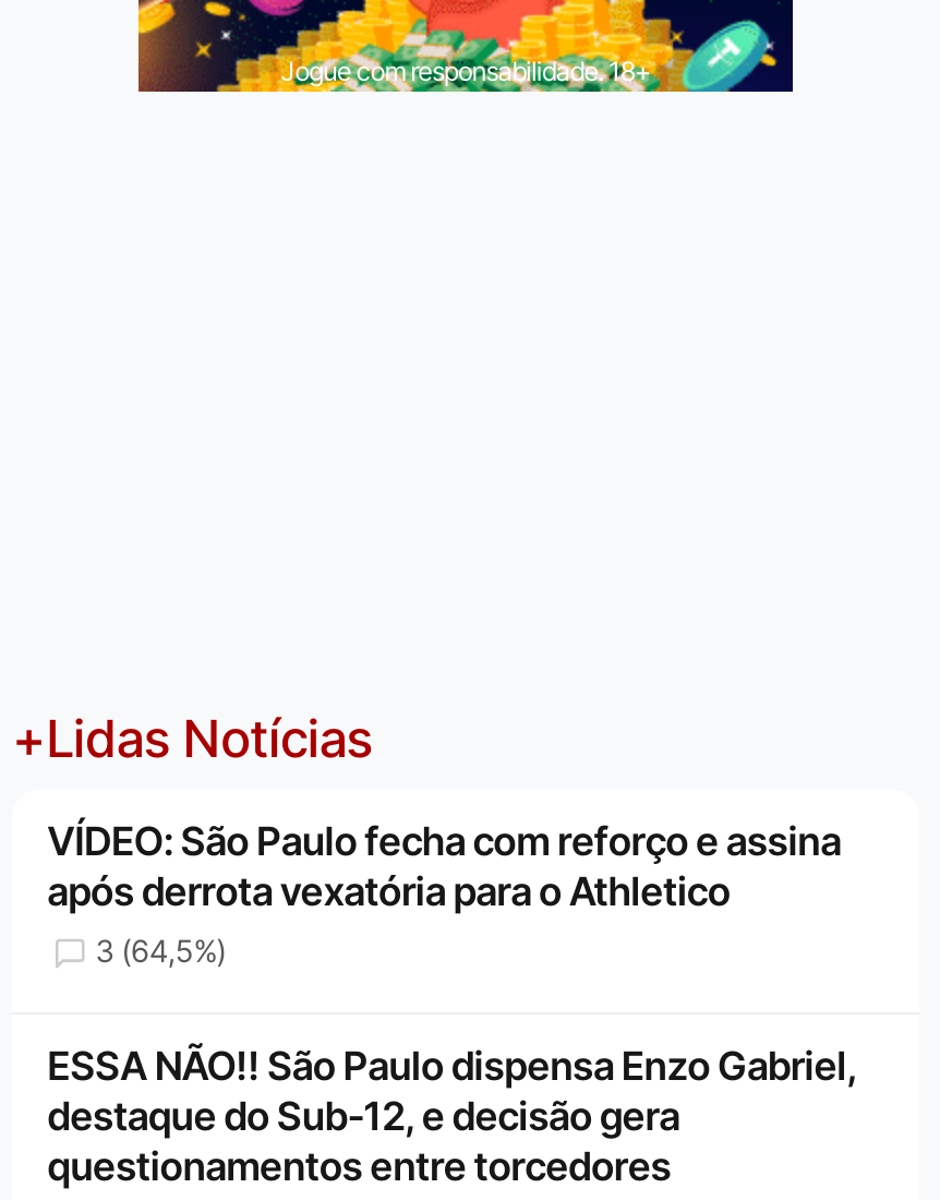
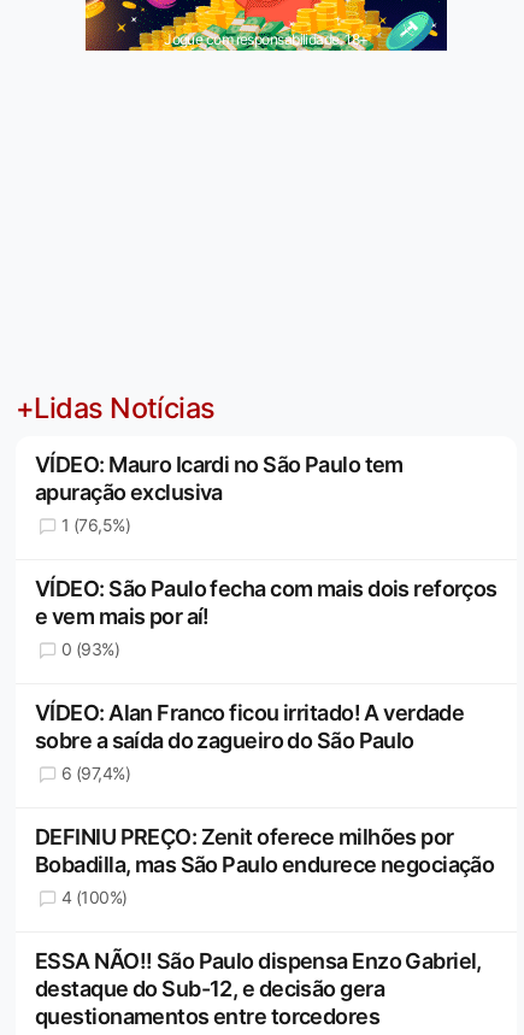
- VÍDEO: São Paulo fecha com reforço e assina
- após derrota vexatória para o Athletico
- 3 (64,5%)
+ VÍDEO: Mauro Icardi no São Paulo tem
+ apuração exclusiva
+ 1 (76,5%)
+ VÍDEO: São Paulo fecha com mais dois reforços
+ e vem mais por aí!
+ 0 (93%)
+ VÍDEO: Alan Franco ficou irritado! A verdade
+ sobre a saída do zagueiro do São Paulo
+ 6 (97,4%)
+ DEFINIU PREÇO: Zenit oferece milhões por
+ Bobadilla, mas São Paulo endurece negociação
+ 4 (100%)
